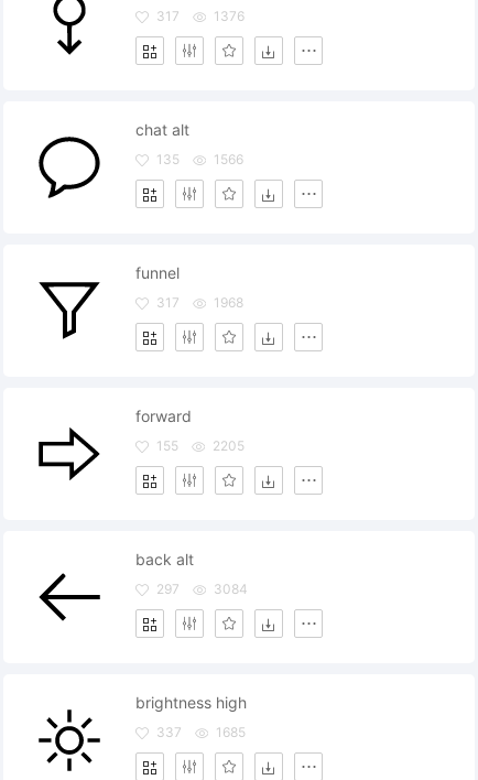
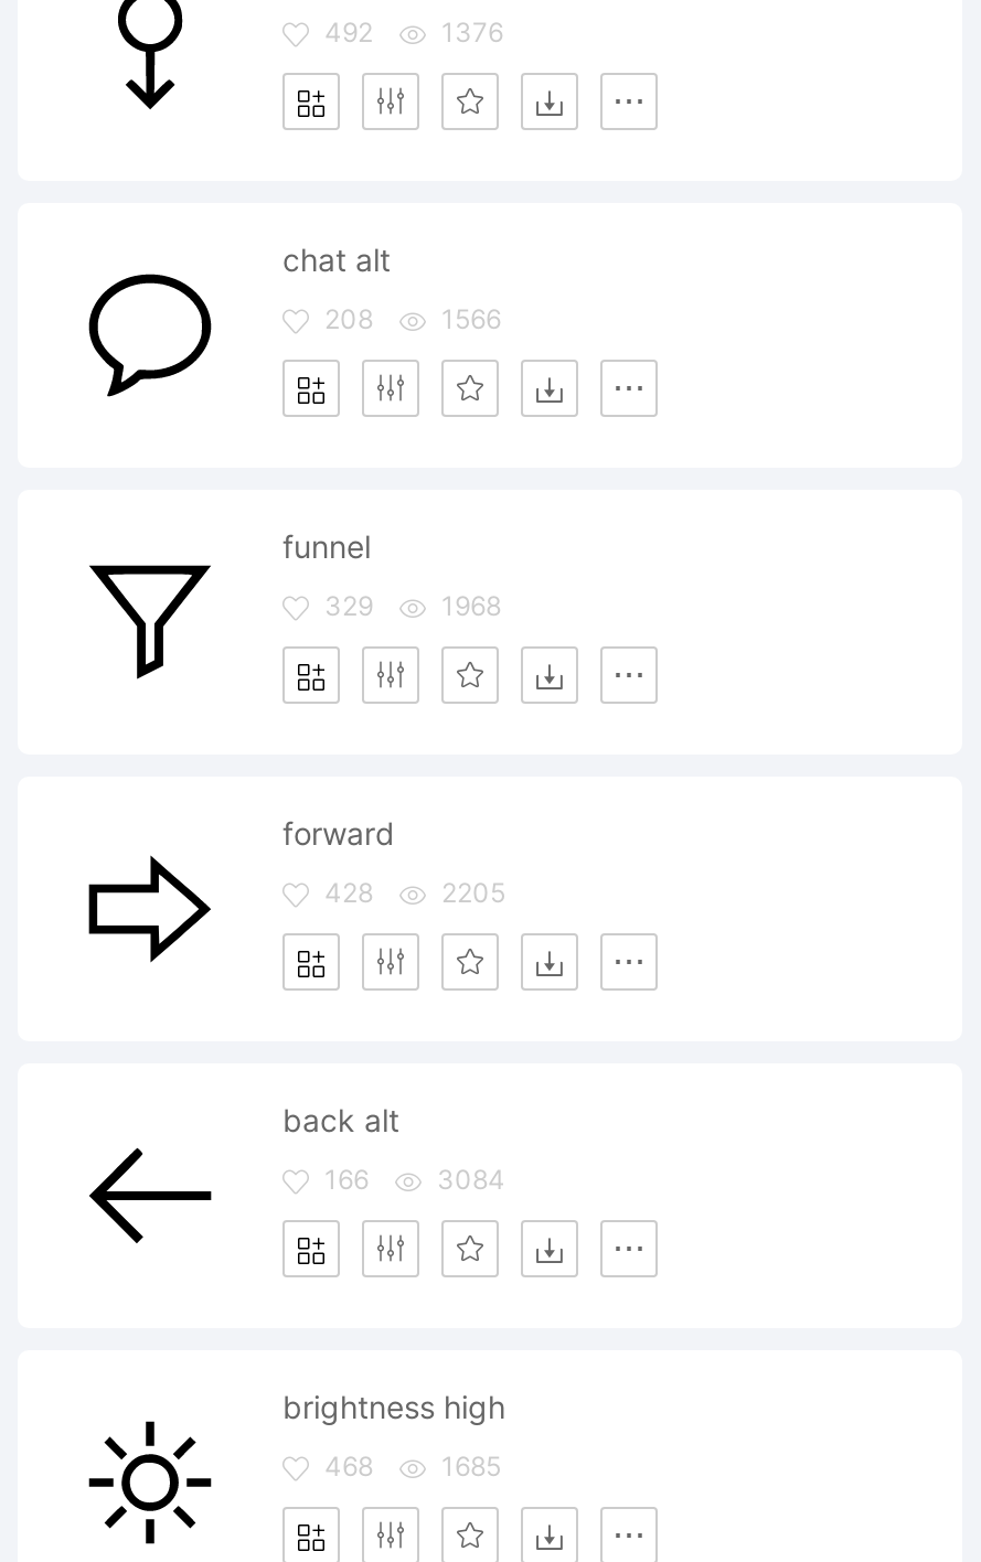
- 317
+ 492

- 135
+ 208

- 317
+ 329

- 155
+ 428

- 297
+ 166

- 337
+ 468
